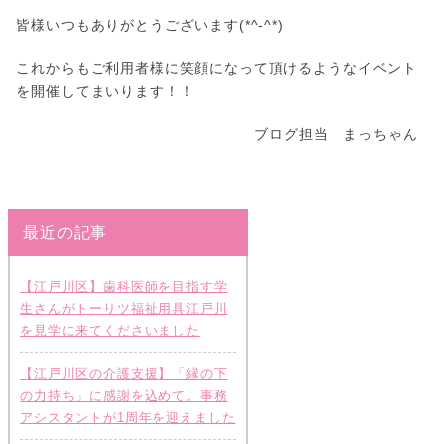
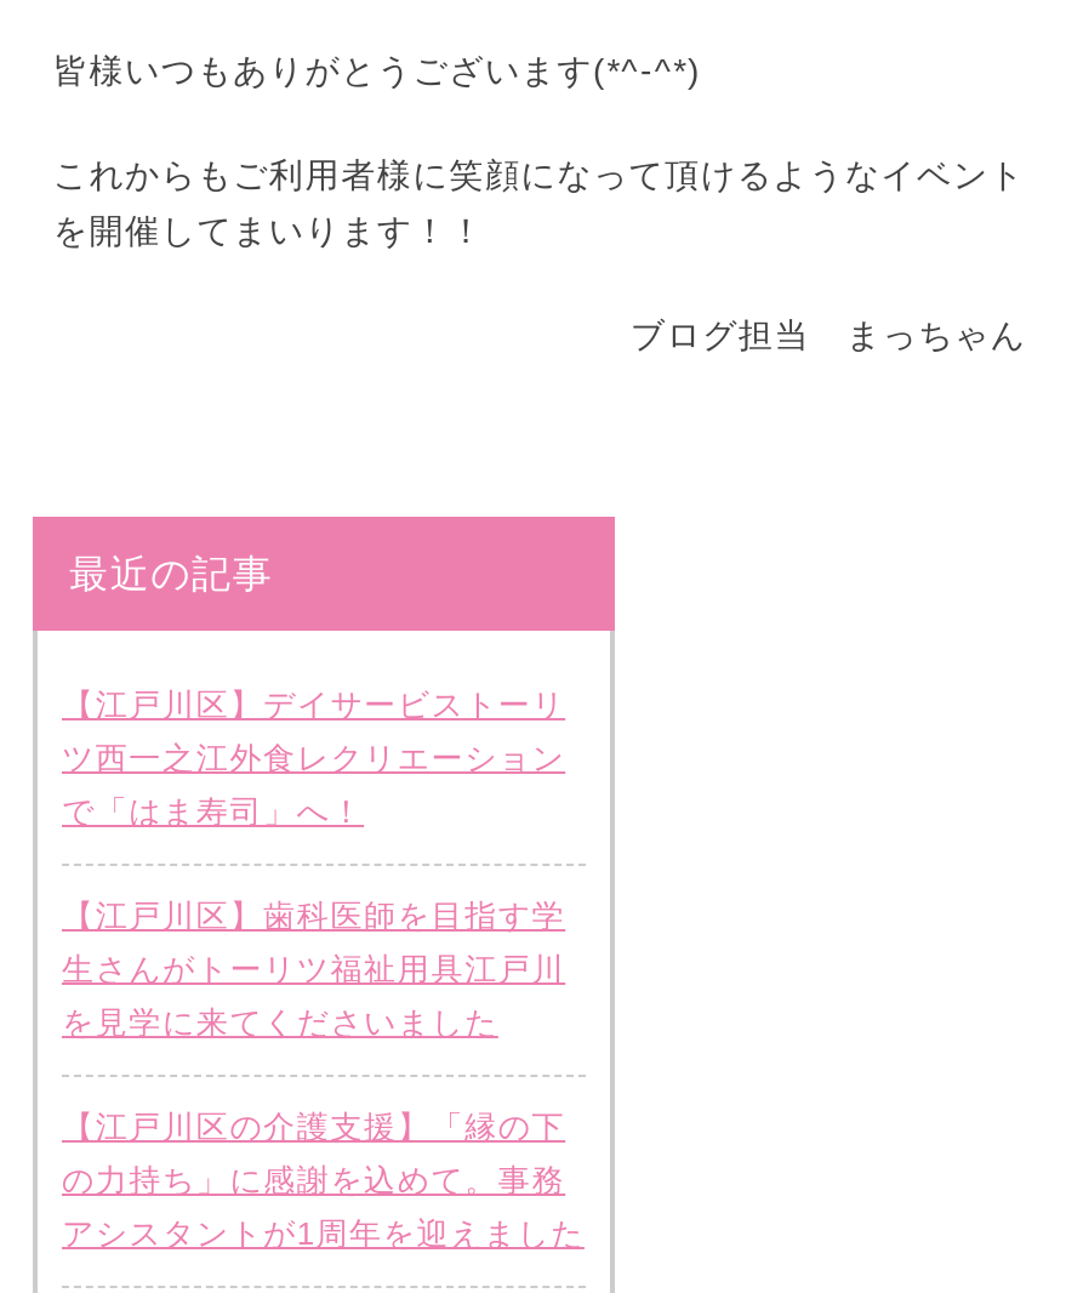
+ 【江戸川区】デイサービストーリ
+ ツ西一之江外食レクリエーション
+ で「はま寿司」へ！
